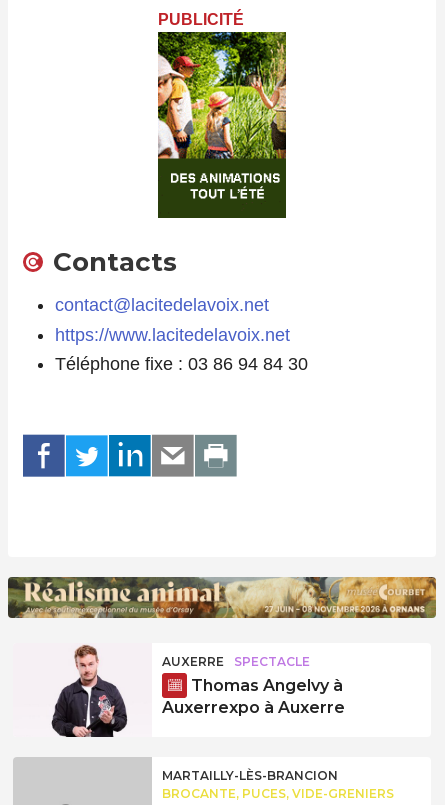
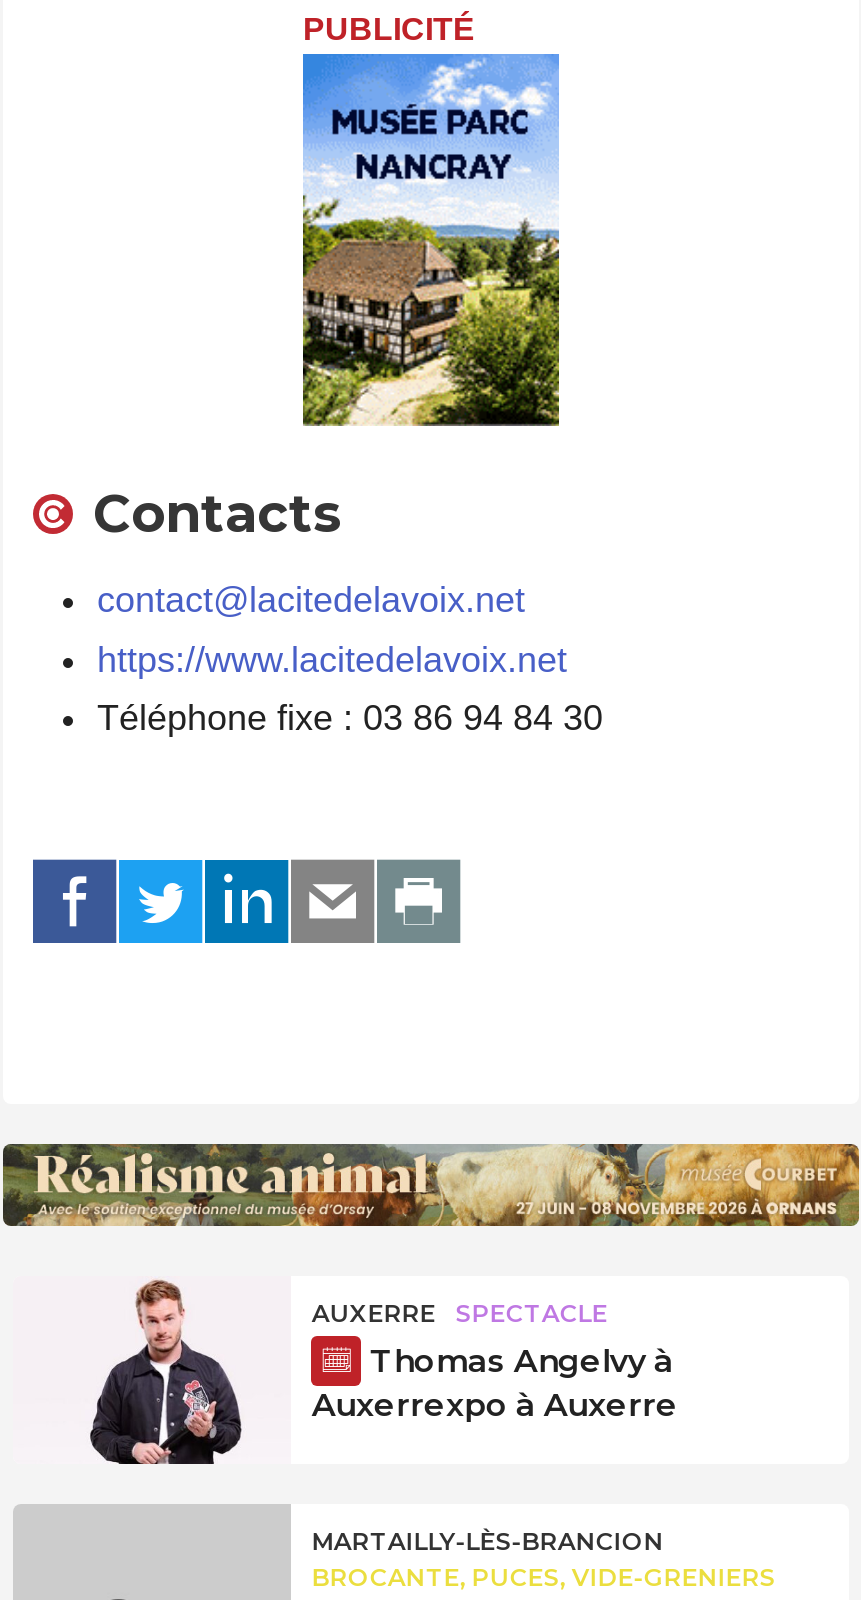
- [image]
+ [image]
